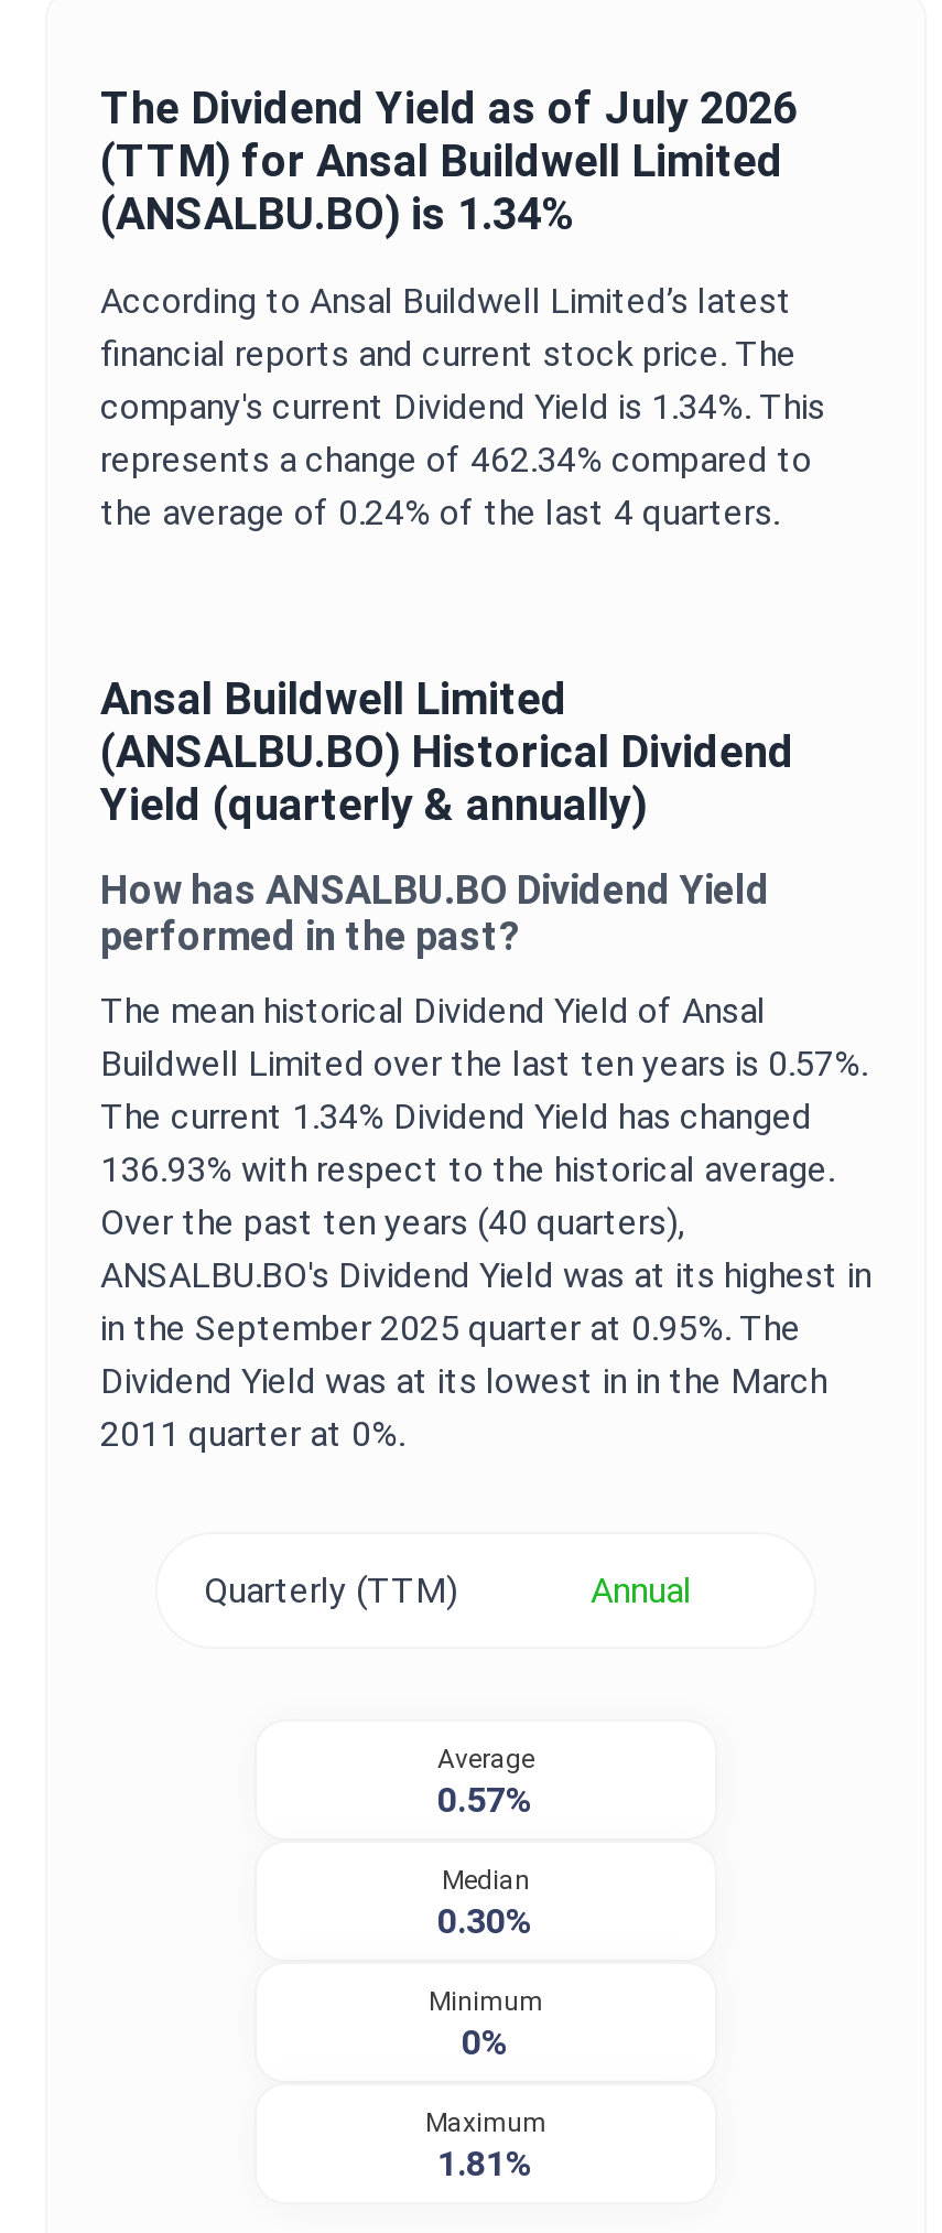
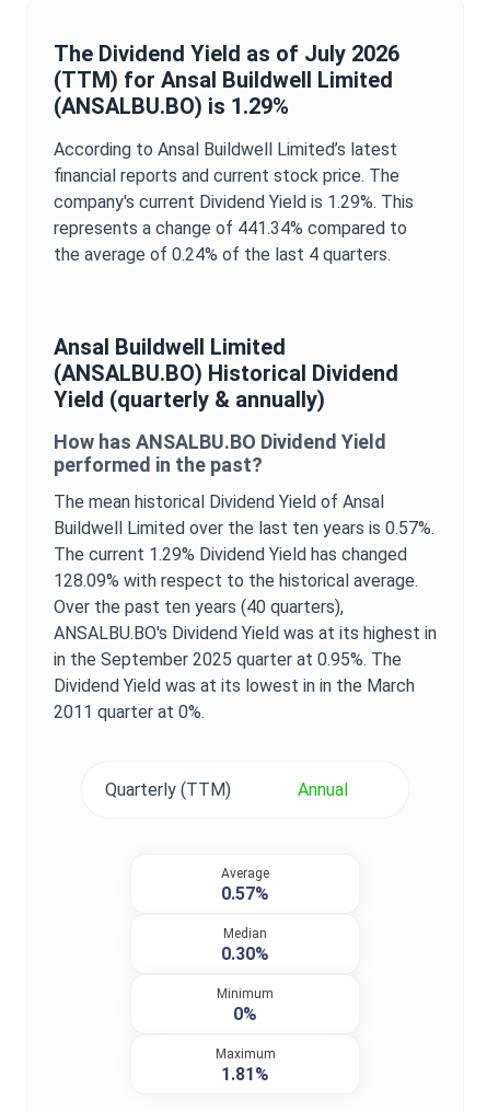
- (ANSALBU.BO) is 1.34%
+ (ANSALBU.BO) is 1.29%

- company's current Dividend Yield is 1.34%. This
+ company's current Dividend Yield is 1.29%. This

- represents a change of 462.34% compared to
+ represents a change of 441.34% compared to

- The current 1.34% Dividend Yield has changed
+ The current 1.29% Dividend Yield has changed

- 136.93% with respect to the historical average.
+ 128.09% with respect to the historical average.
